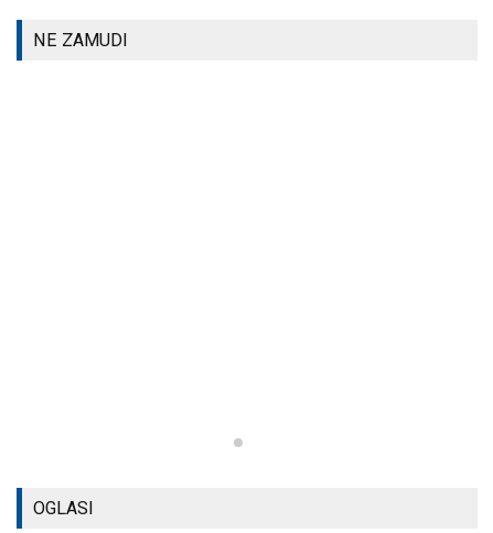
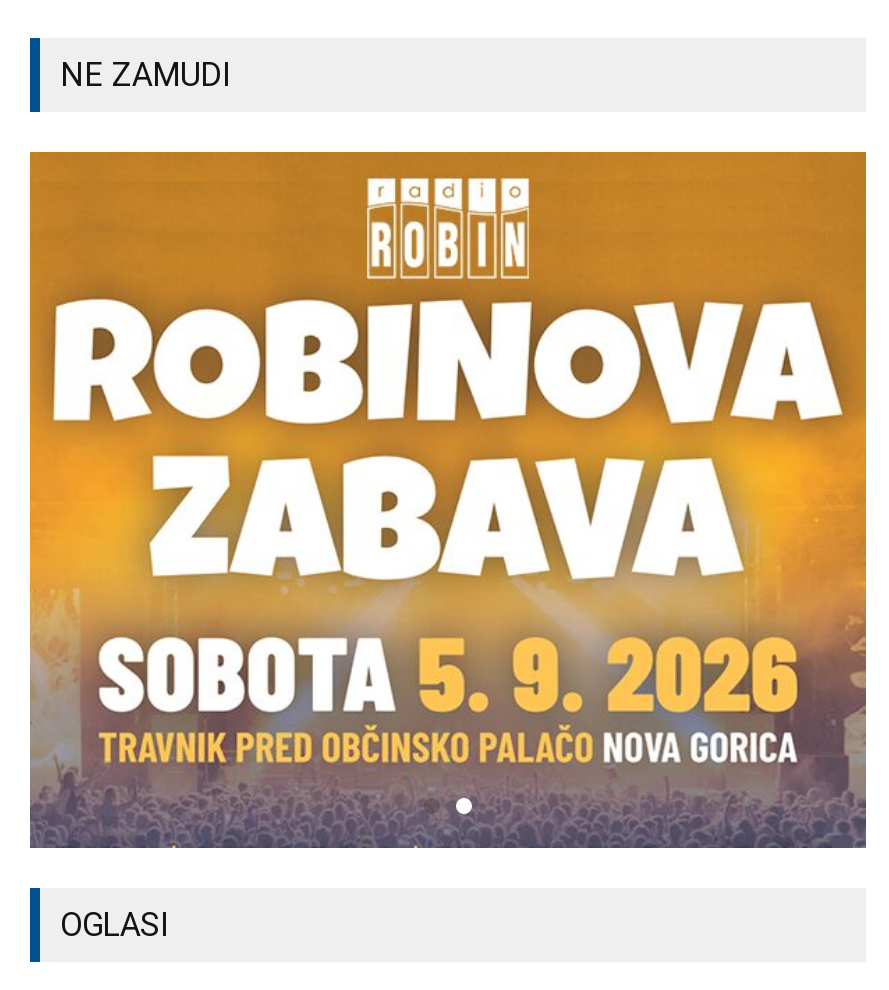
+ [image]
